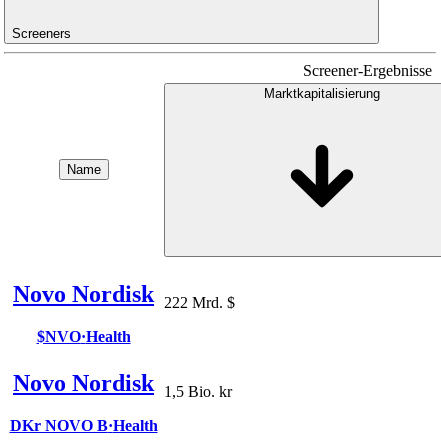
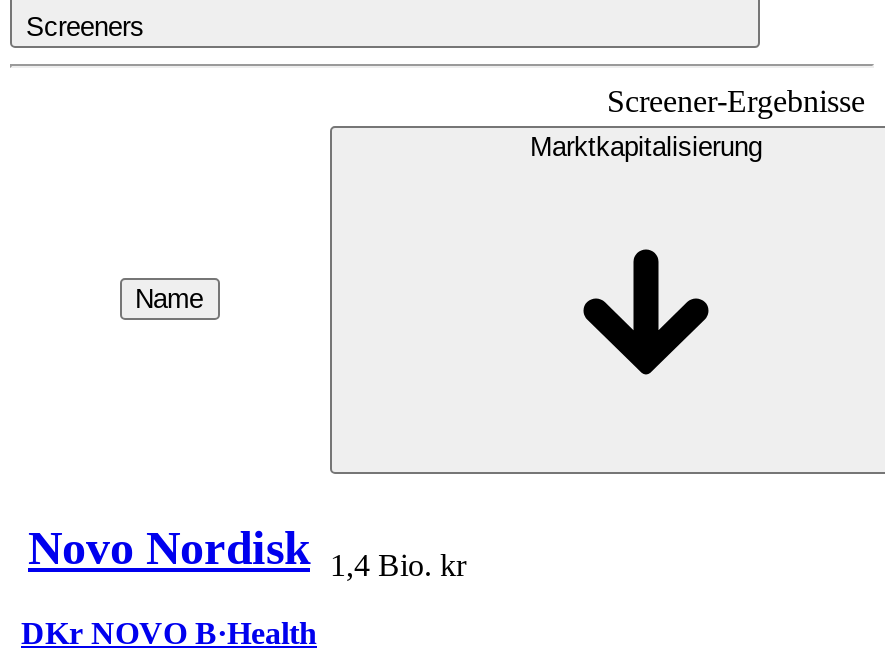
- 222 Mrd. $
- Novo Nordisk

- $NVO·Health

- 1,5 Bio. kr
+ 1,4 Bio. kr
